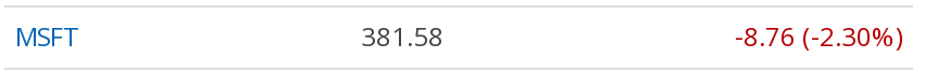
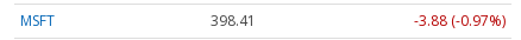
- 381.58
+ 398.41

- -8.76 (-2.30%)
+ -3.88 (-0.97%)
